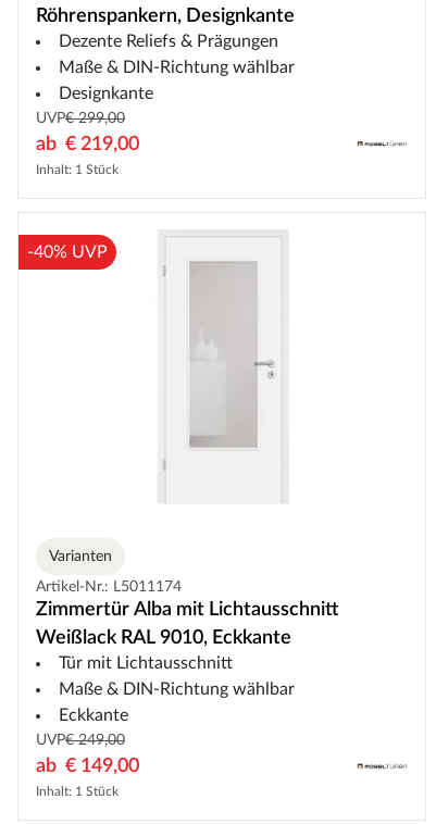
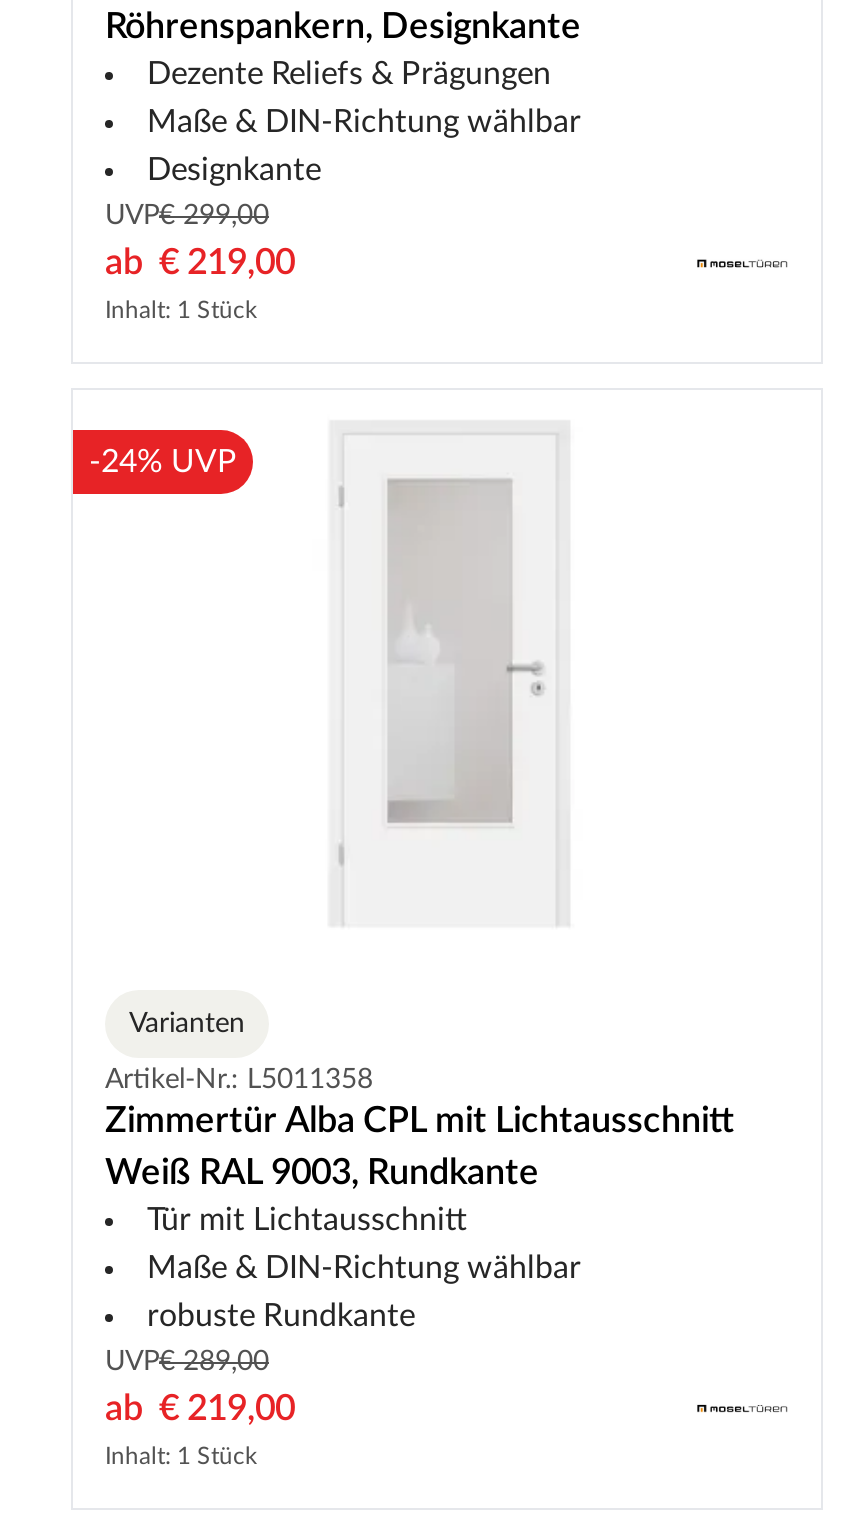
- -40% UVP
+ -24% UVP

- Artikel-Nr.: L5011174
- Zimmertür Alba mit Lichtausschnitt
- Weißlack RAL 9010, Eckkante
+ Artikel-Nr.: L5011358
+ Zimmertür Alba CPL mit Lichtausschnitt
+ Weiß RAL 9003, Rundkante

- Eckkante
+ robuste Rundkante

- UVP€ 249,00
- ab € 149,00
+ UVP€ 289,00
+ ab € 219,00
